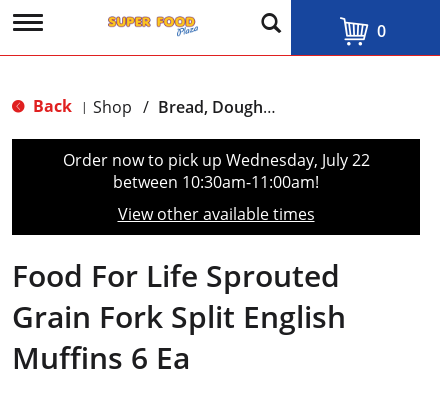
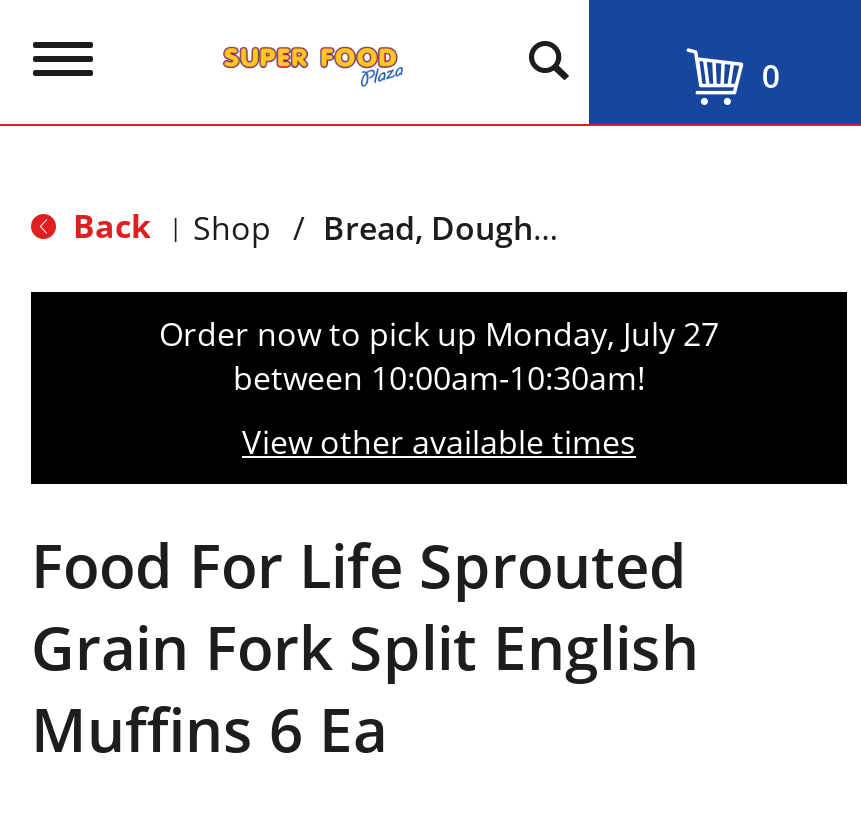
- Order now to pick up Wednesday, July 22
+ Order now to pick up Monday, July 27

- between 10:30am-11:00am!
+ between 10:00am-10:30am!
